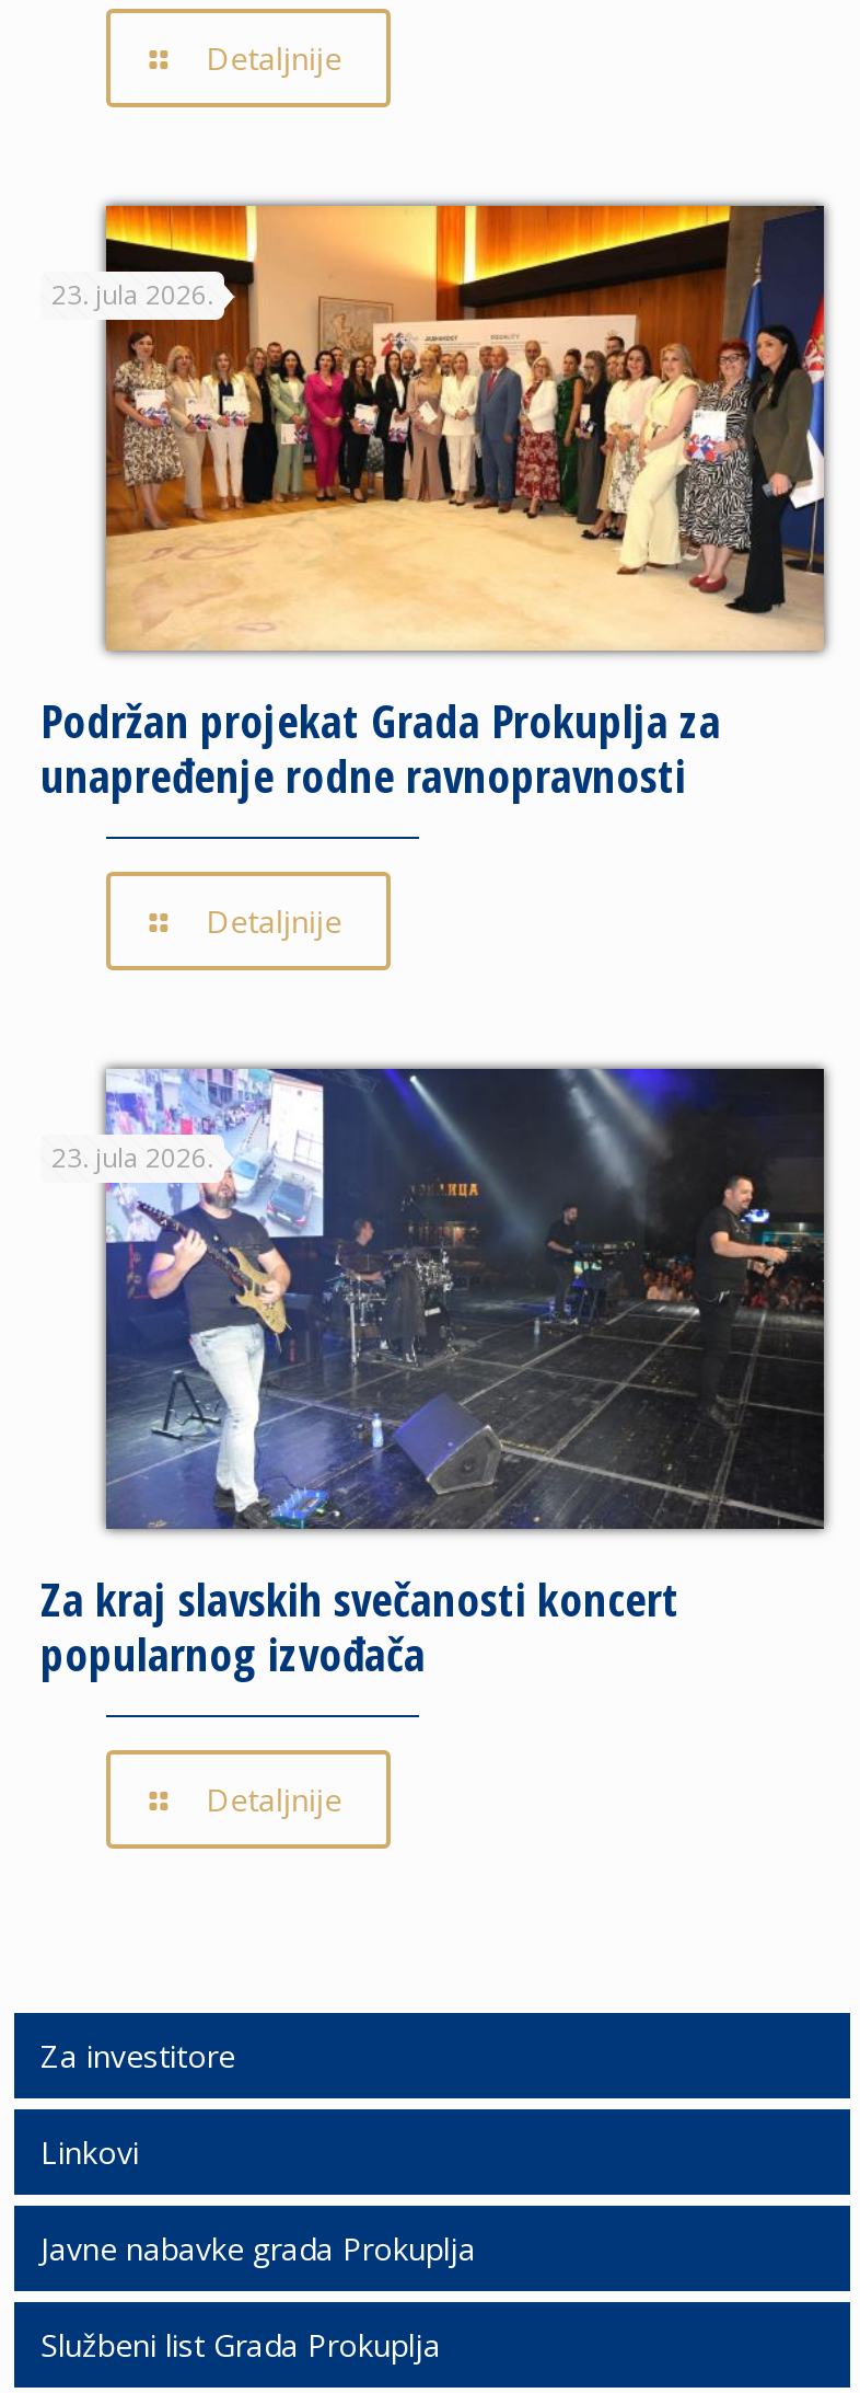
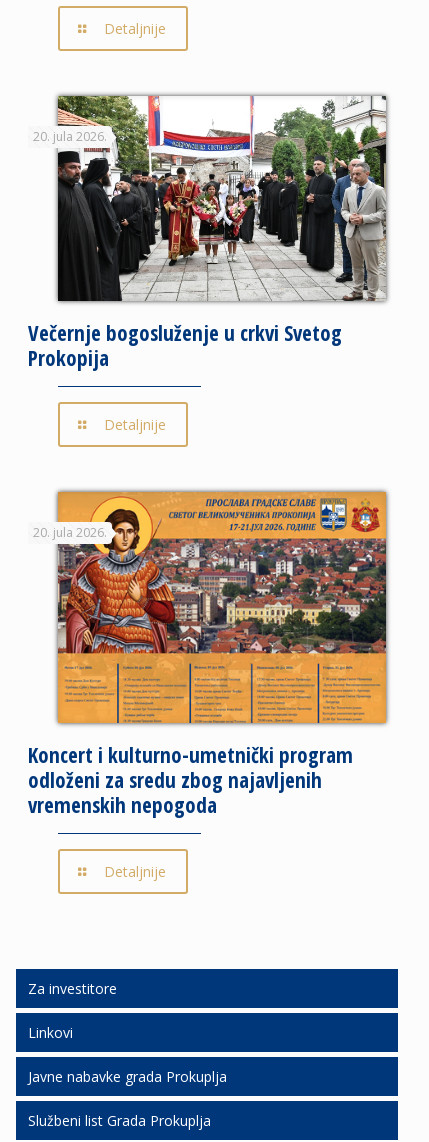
- [image]
- 23. jula 2026.
+ [image]
+ 20. jula 2026.

- Podržan projekat Grada Prokuplja za
- unapređenje rodne ravnopravnosti
+ Večernje bogosluženje u crkvi Svetog
+ Prokopija

- [image]
- 23. jula 2026.
+ [image]
+ 20. jula 2026.

- Za kraj slavskih svečanosti koncert
- popularnog izvođača
+ Koncert i kulturno-umetnički program
+ odloženi za sredu zbog najavljenih
+ vremenskih nepogoda
